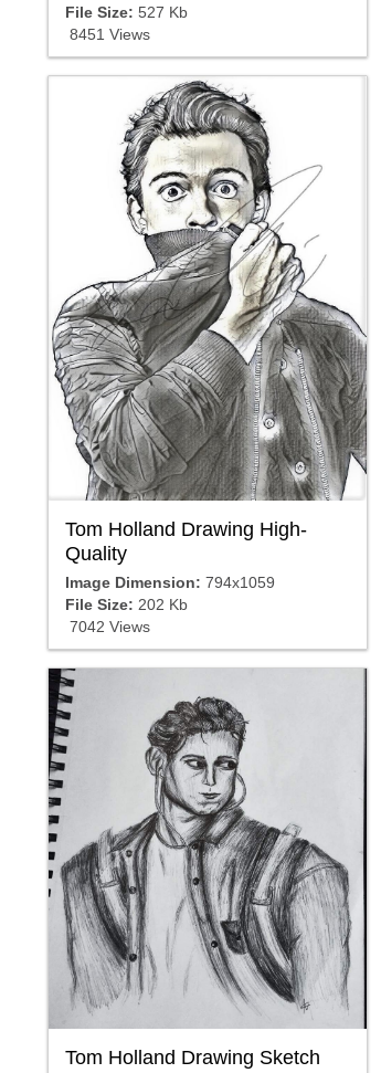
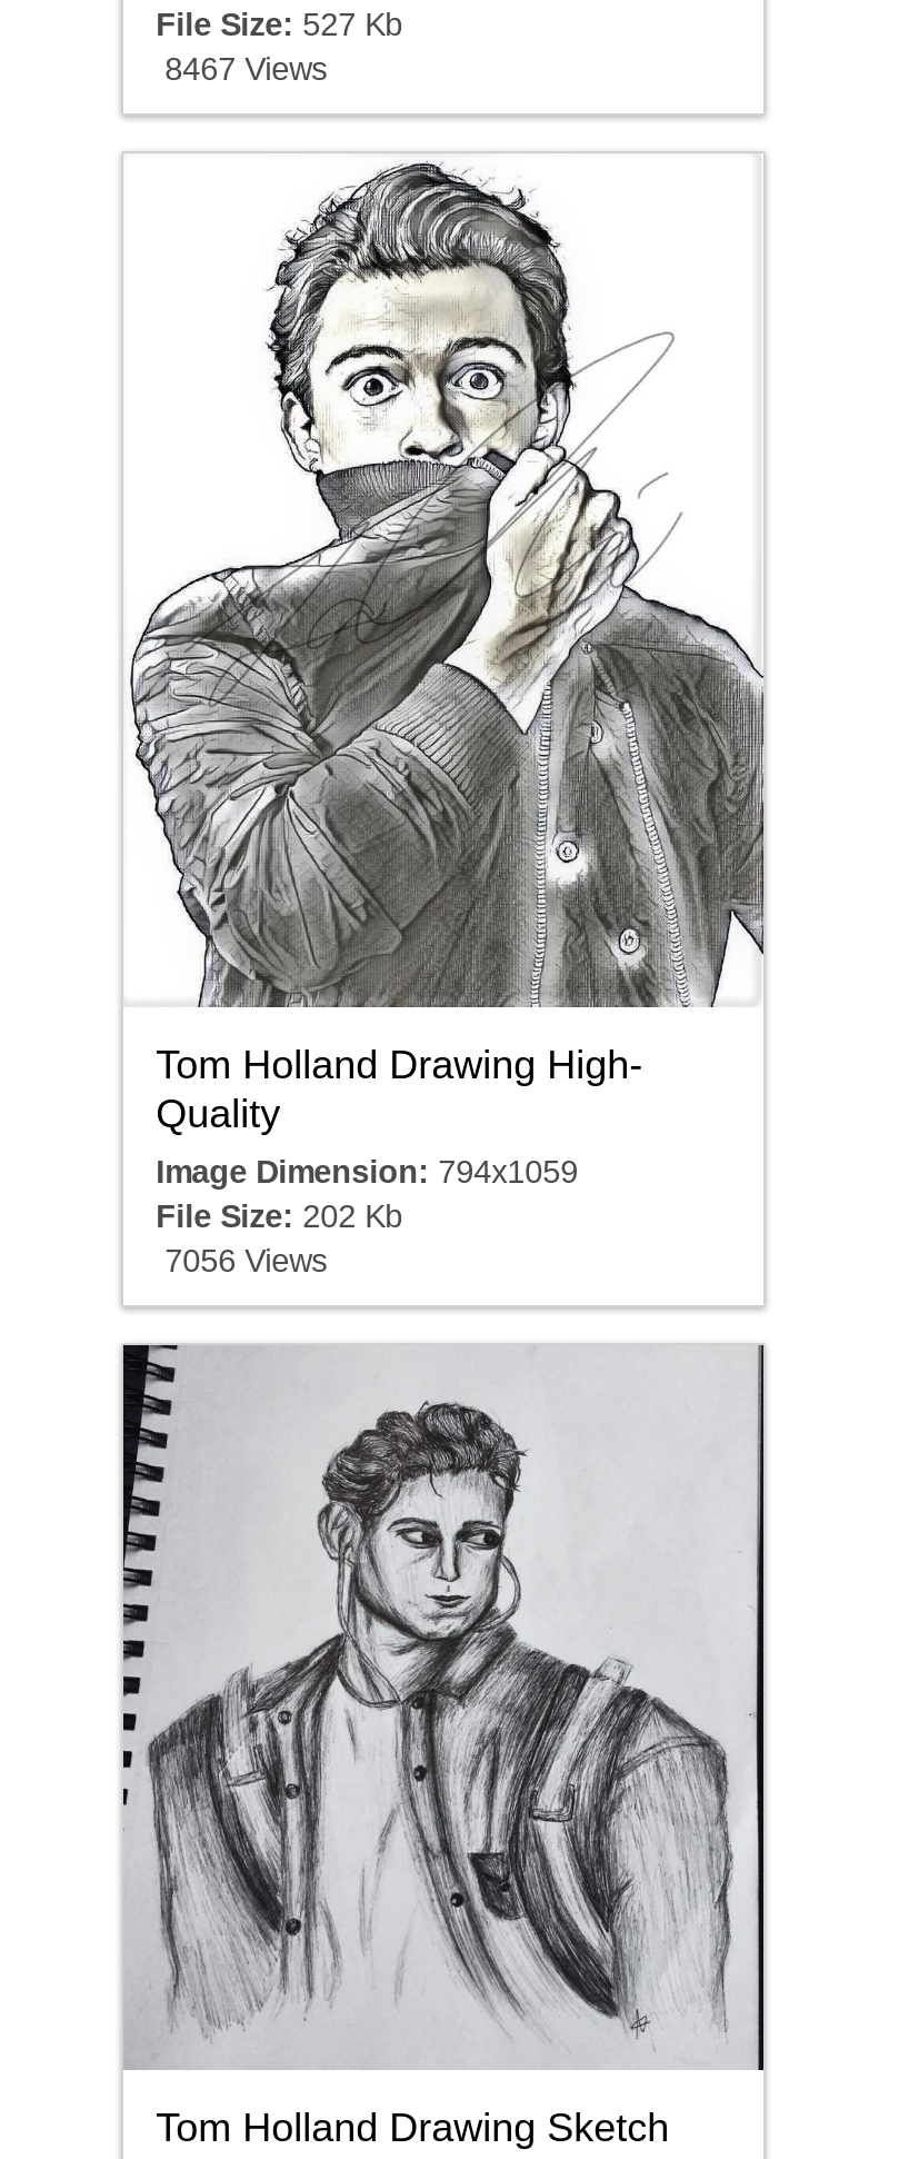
- 8451 Views
+ 8467 Views

- 7042 Views
+ 7056 Views
